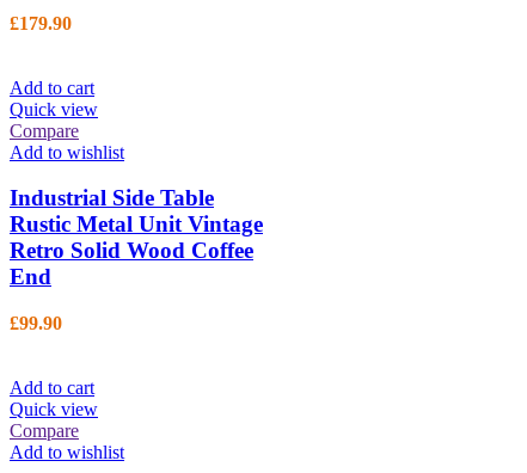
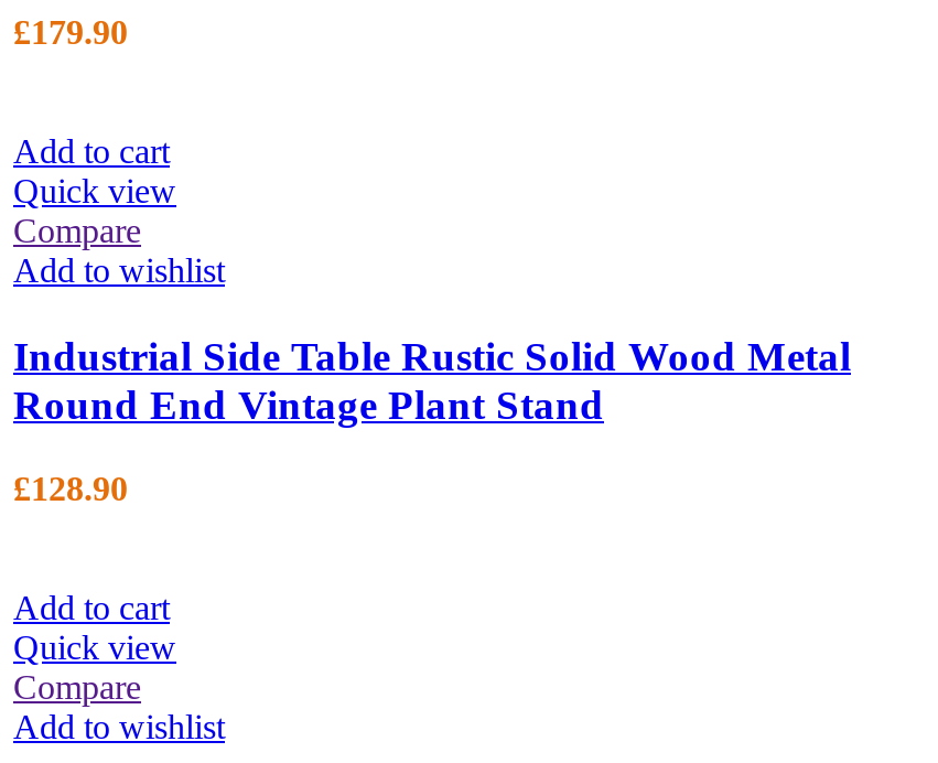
- Industrial Side Table
- Rustic Metal Unit Vintage
- Retro Solid Wood Coffee
- End
+ Industrial Side Table Rustic Solid Wood Metal
+ Round End Vintage Plant Stand

- £99.90
+ £128.90
